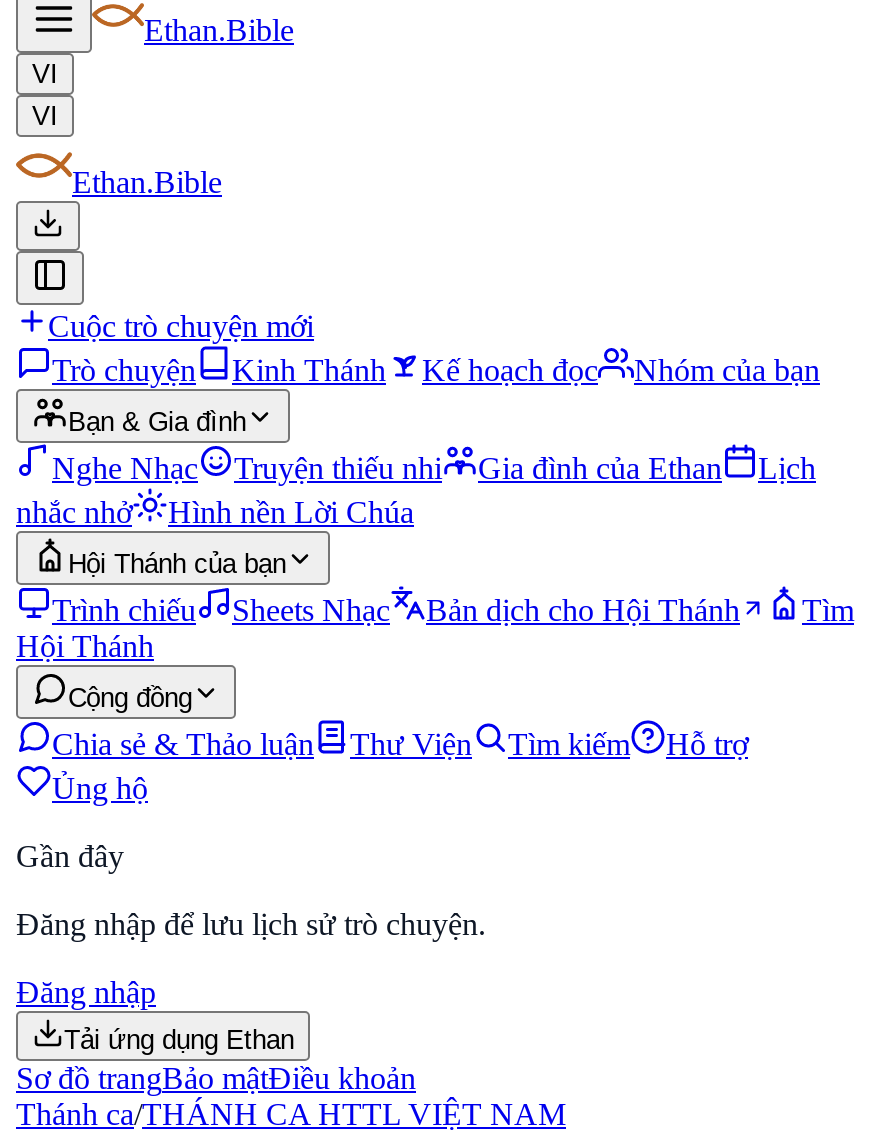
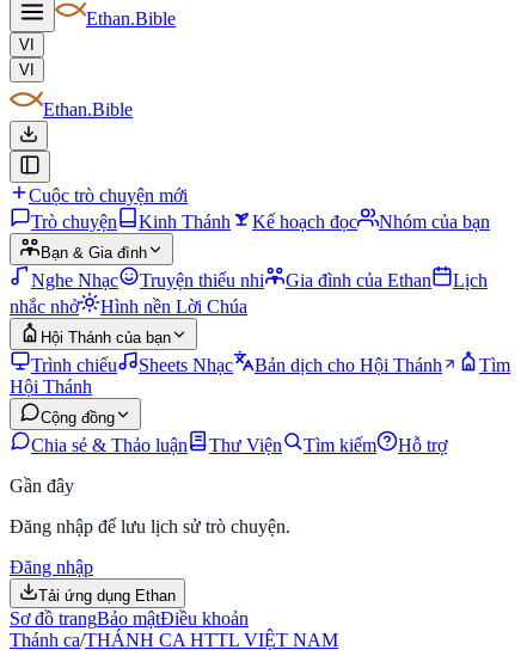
- Ủng hộ
